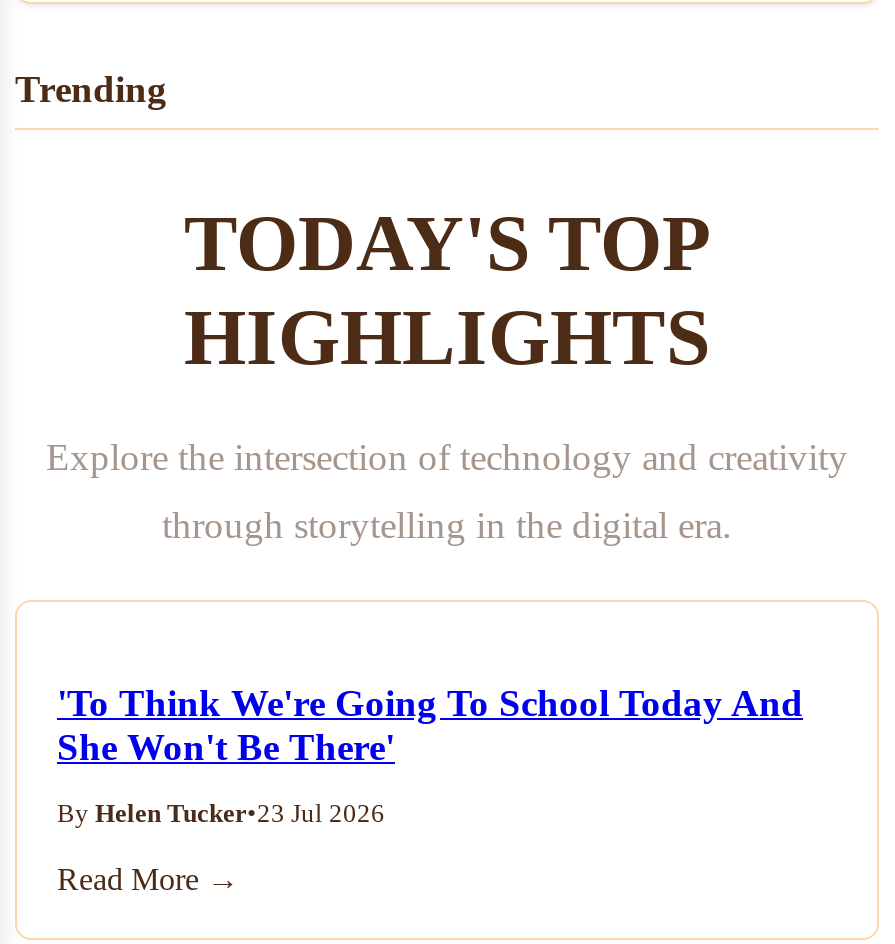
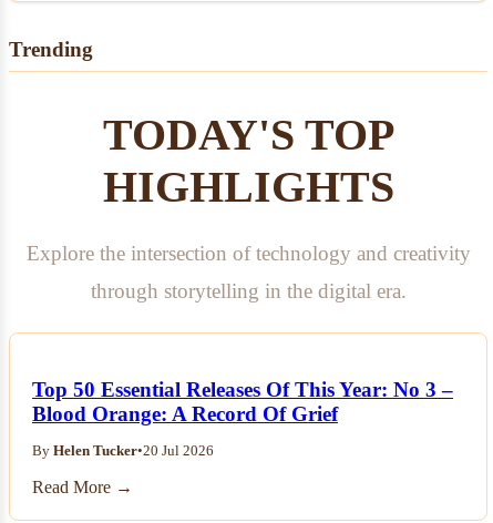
- 'To Think We're Going To School Today And
- She Won't Be There'
+ Top 50 Essential Releases Of This Year: No 3 –
+ Blood Orange: A Record Of Grief

- By Helen Tucker•23 Jul 2026
+ By Helen Tucker•20 Jul 2026
